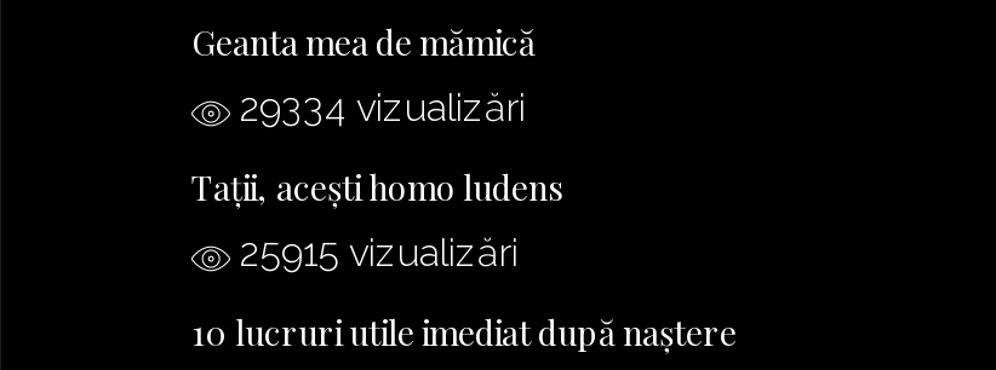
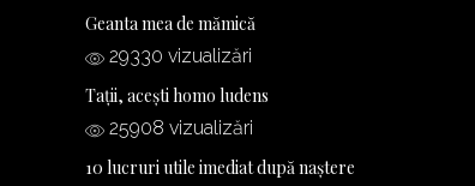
- 29334 vizualizări
+ 29330 vizualizări

- 25915 vizualizări
+ 25908 vizualizări
